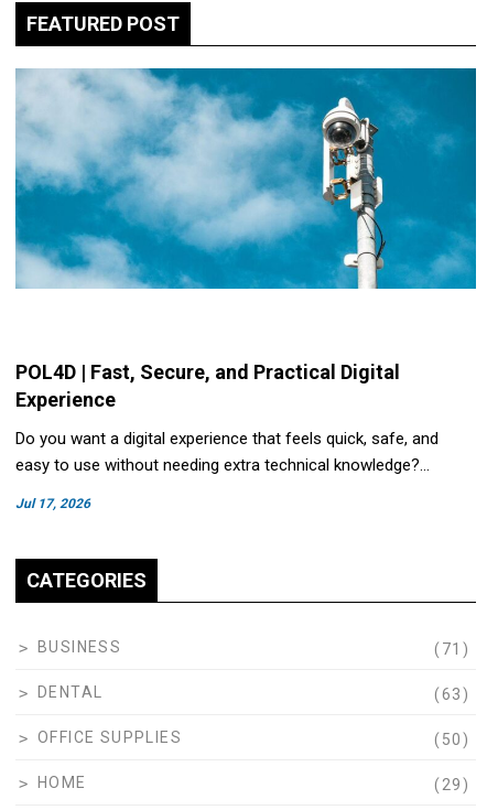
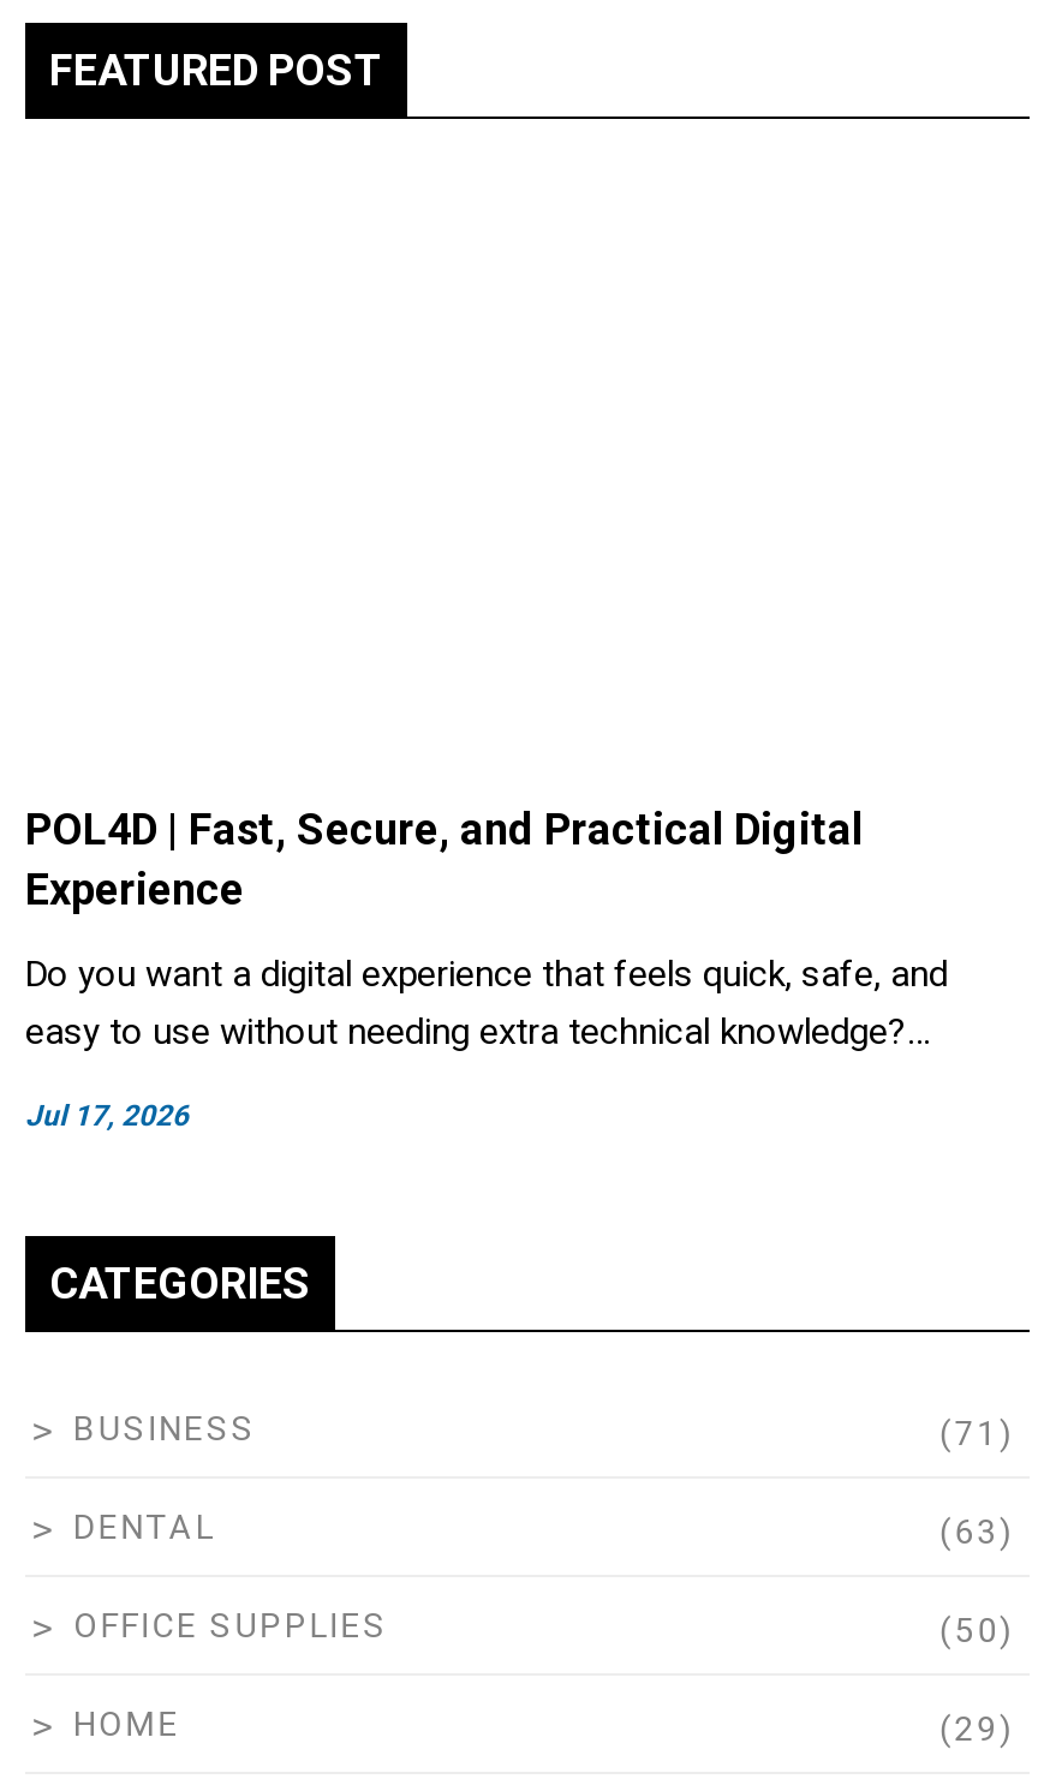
- [image]
